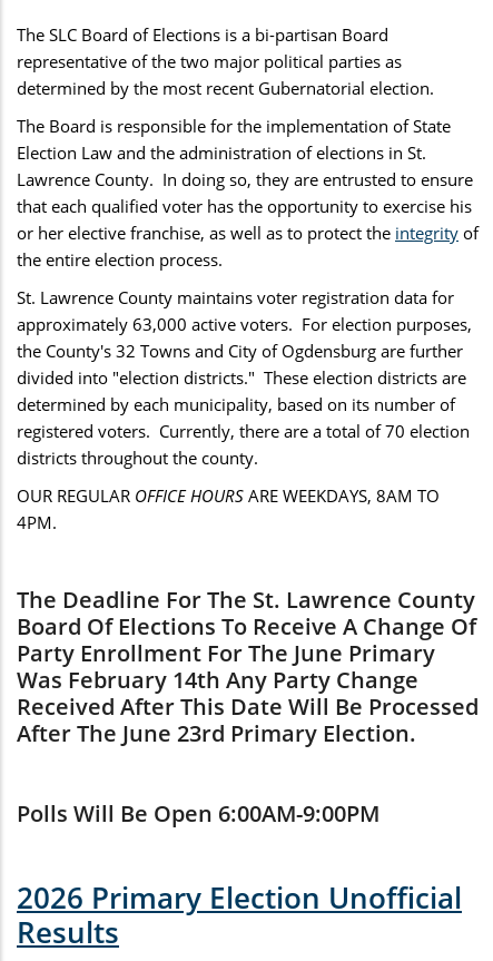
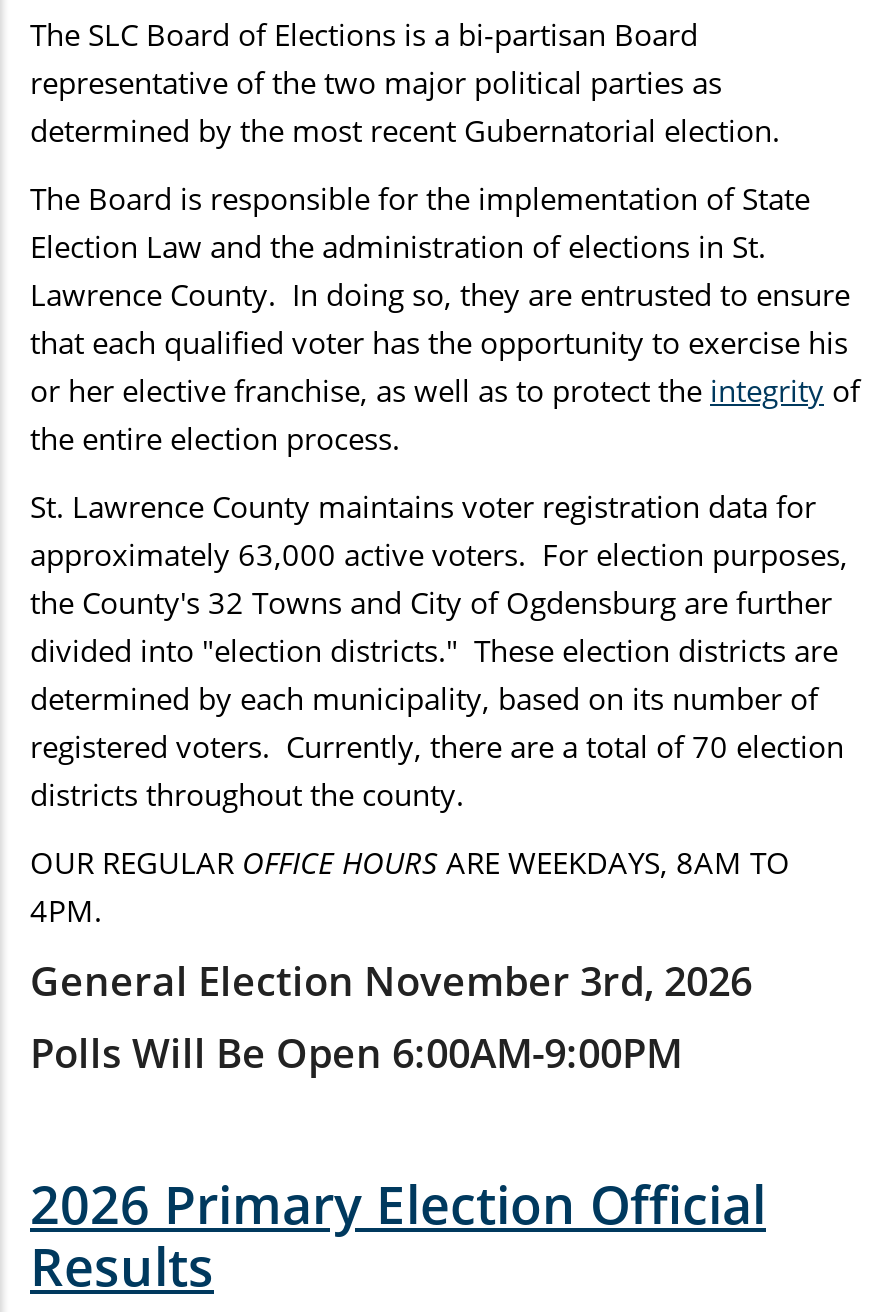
- The Deadline For The St. Lawrence County
- Board Of Elections To Receive A Change Of
- Party Enrollment For The June Primary
- Was February 14th Any Party Change
- Received After This Date Will Be Processed
- After The June 23rd Primary Election.
+ General Election November 3rd, 2026

- 2026 Primary Election Unofficial
+ 2026 Primary Election Official
